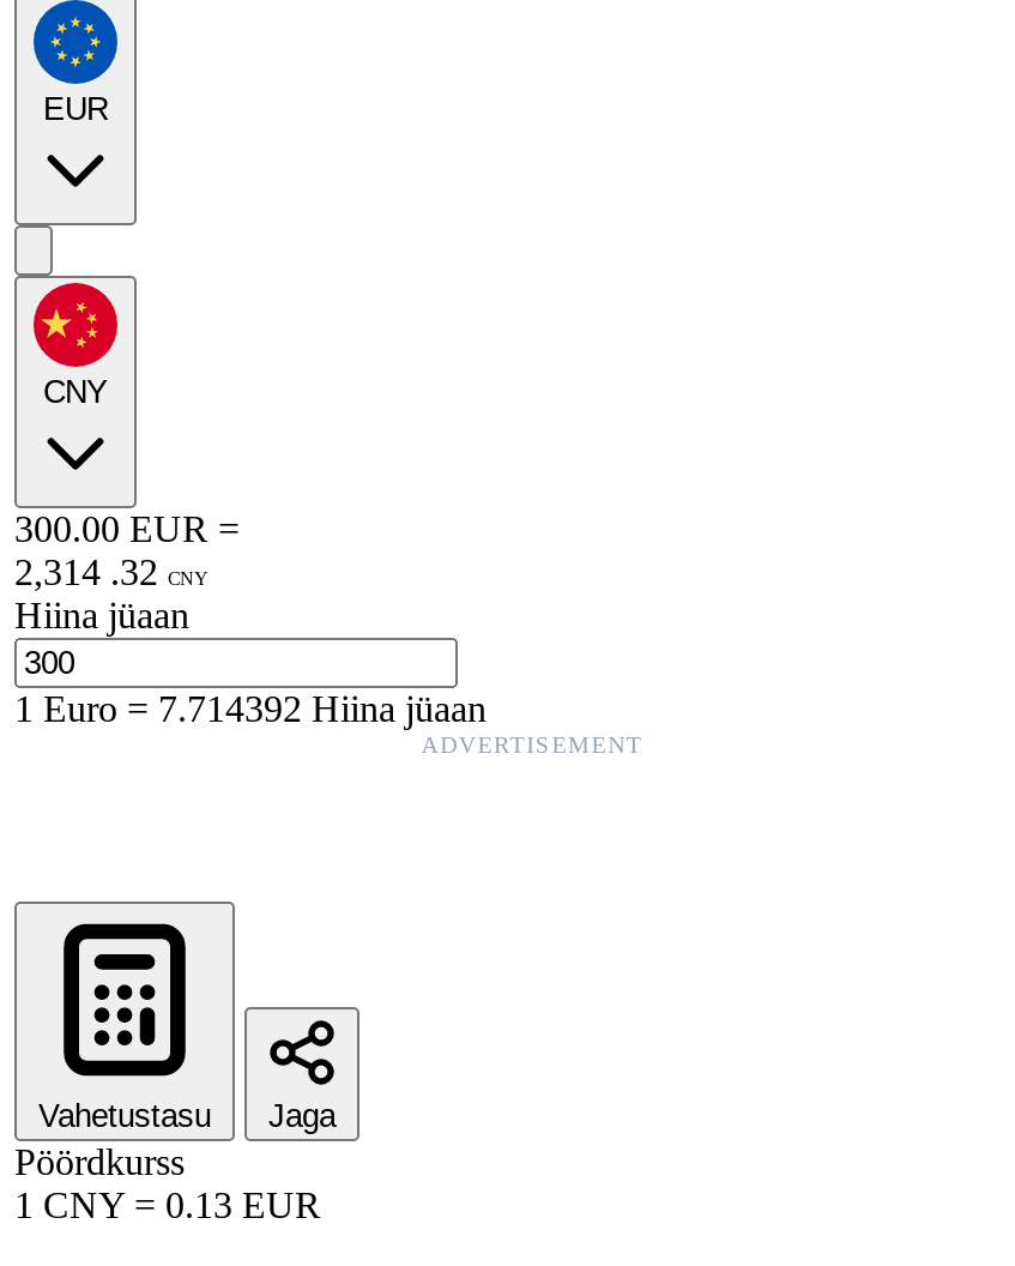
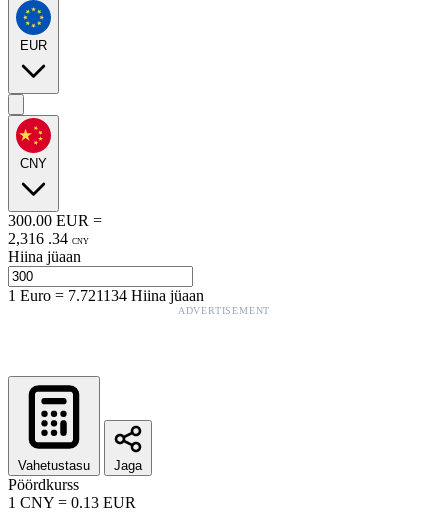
- 2,314 . 32 CNY
+ 2,316 . 34 CNY

- 1Euro=7.714392 Hiina jüaan
+ 1Euro=7.721134 Hiina jüaan
